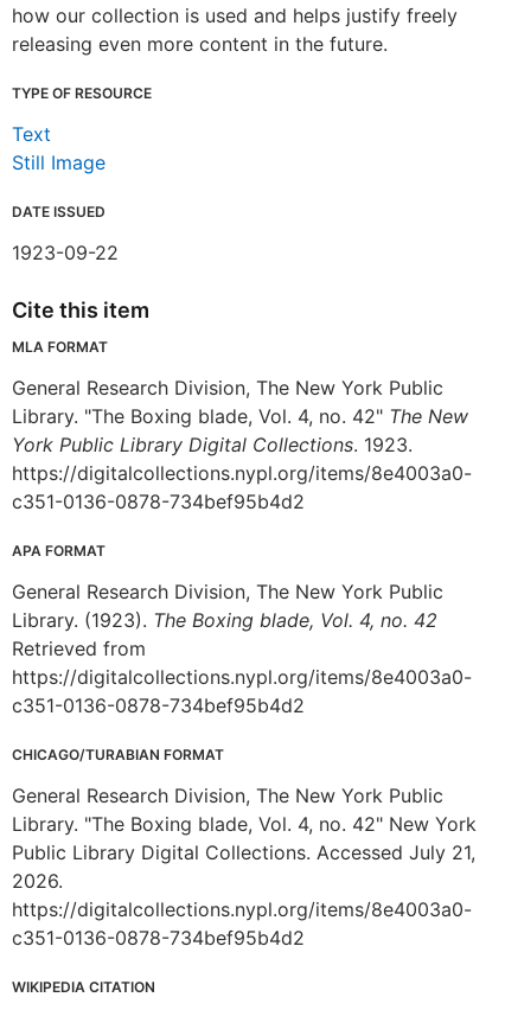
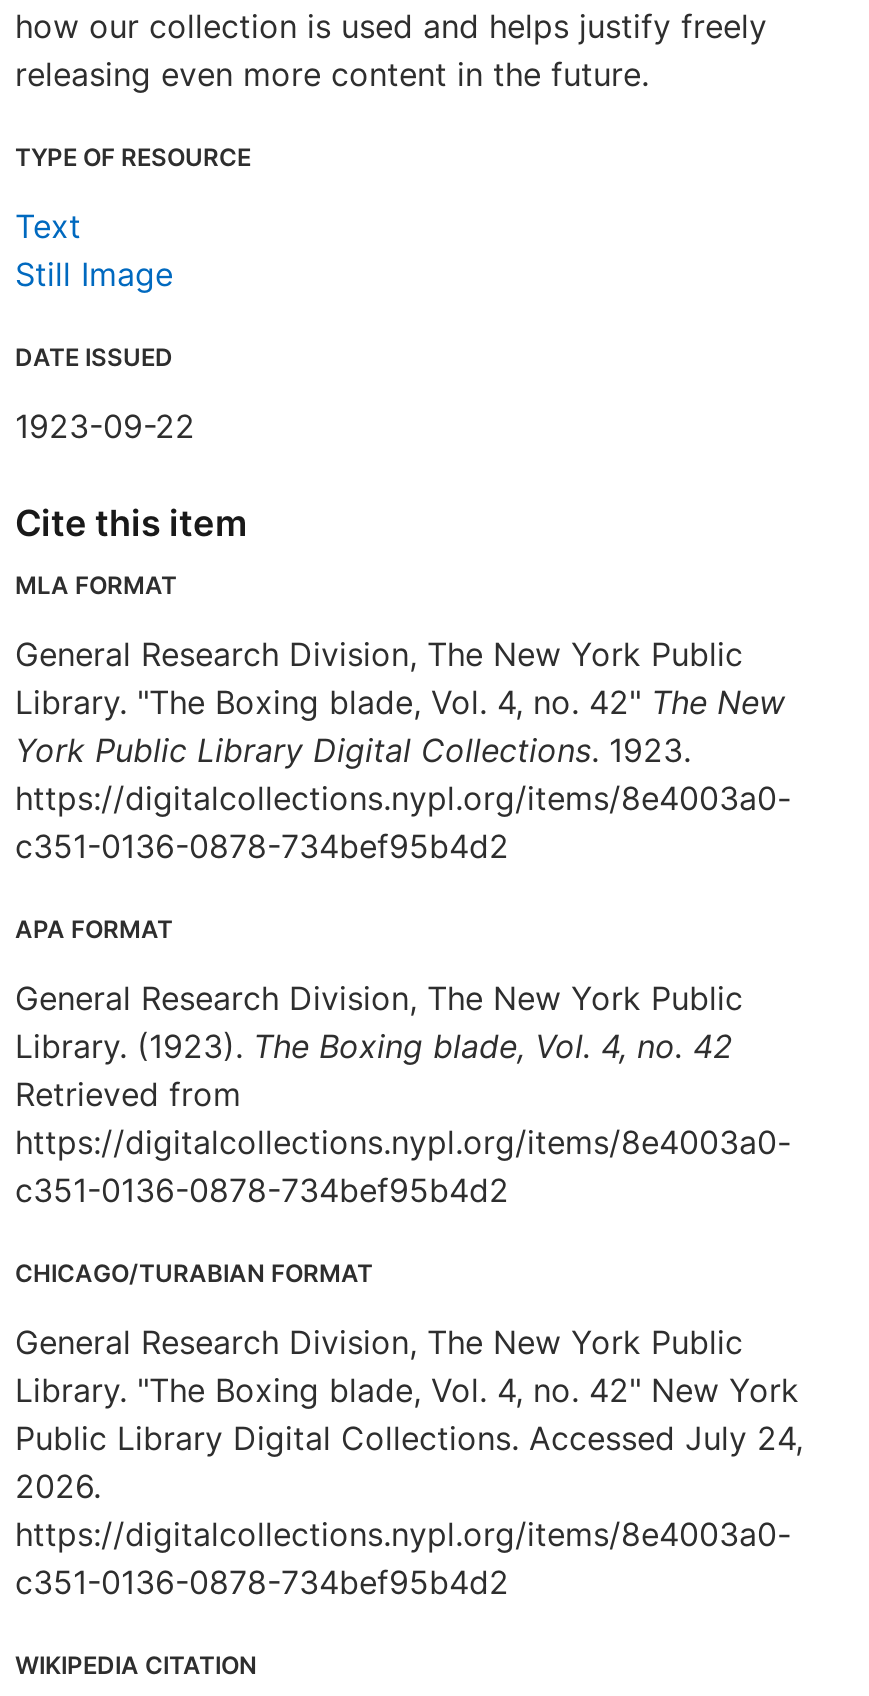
- Public Library Digital Collections. Accessed July 21,
+ Public Library Digital Collections. Accessed July 24,
